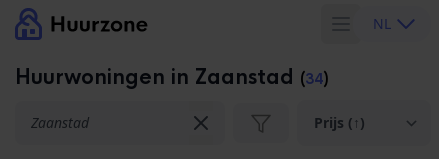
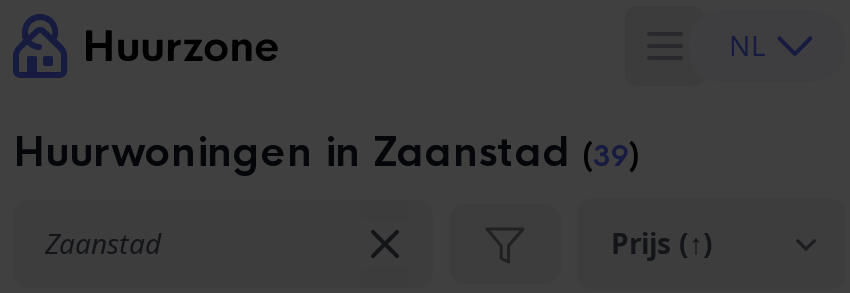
- Huurwoningen in Zaanstad (34)
+ Huurwoningen in Zaanstad (39)
